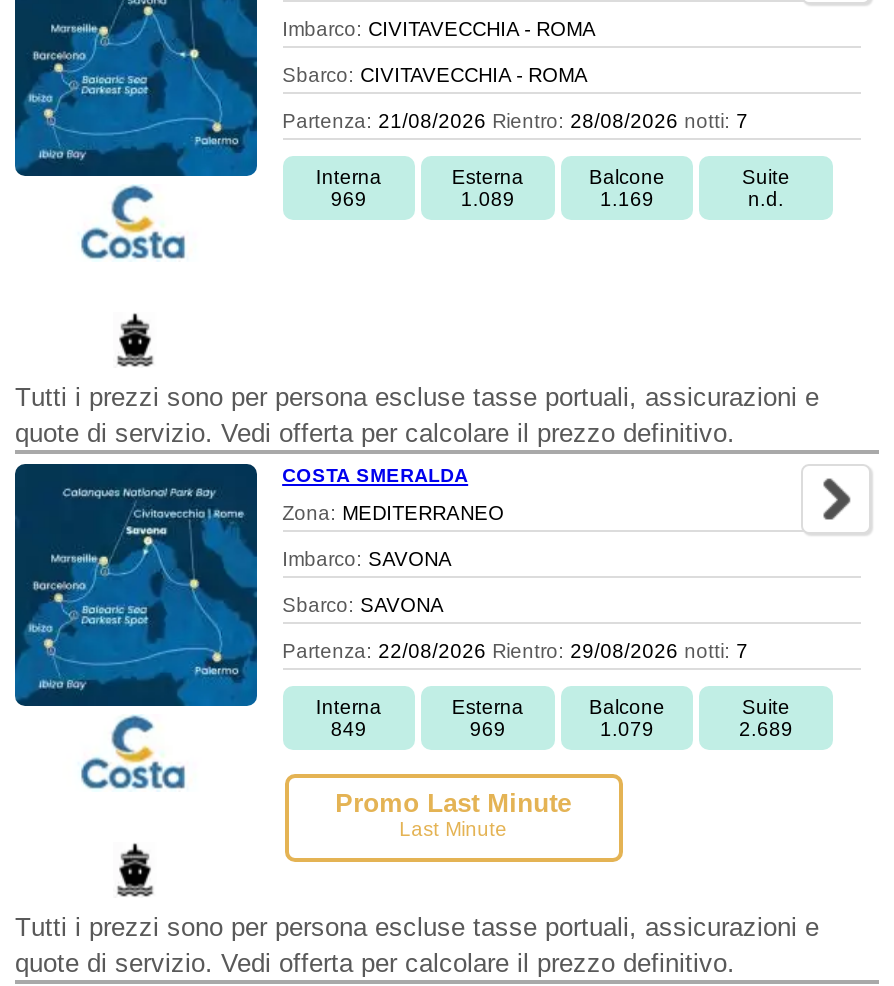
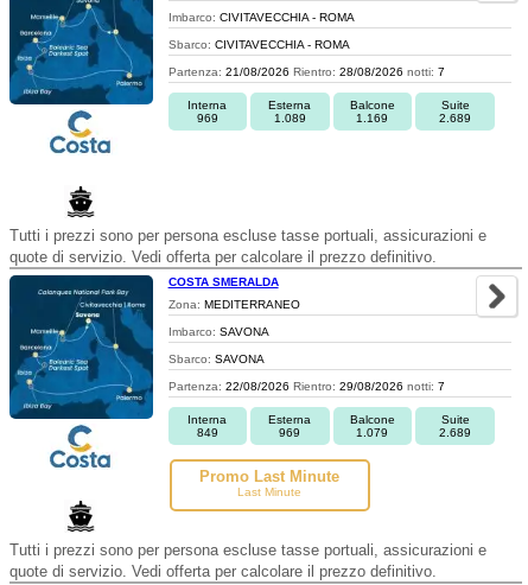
- n.d.
+ 2.689
